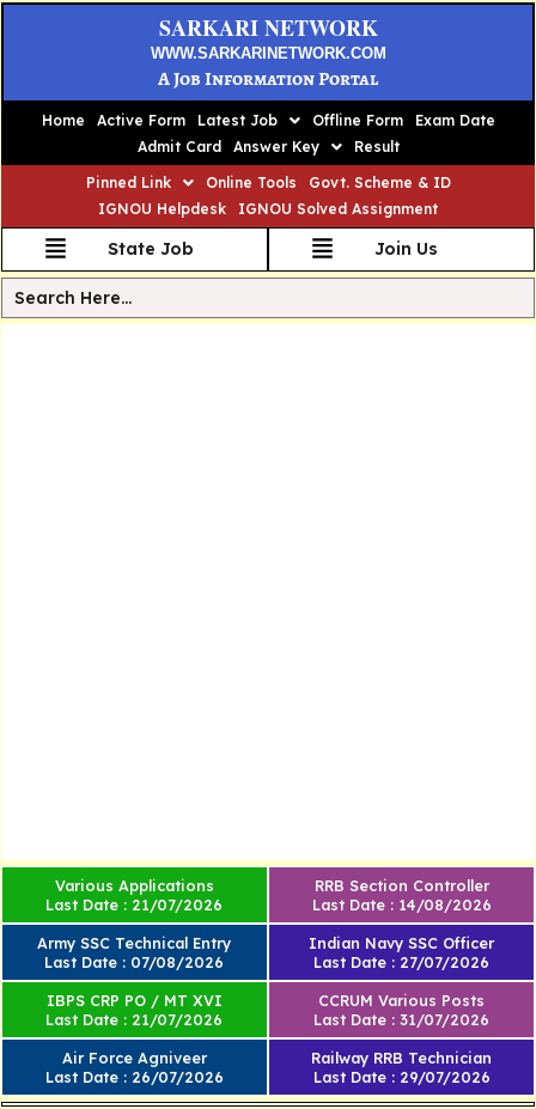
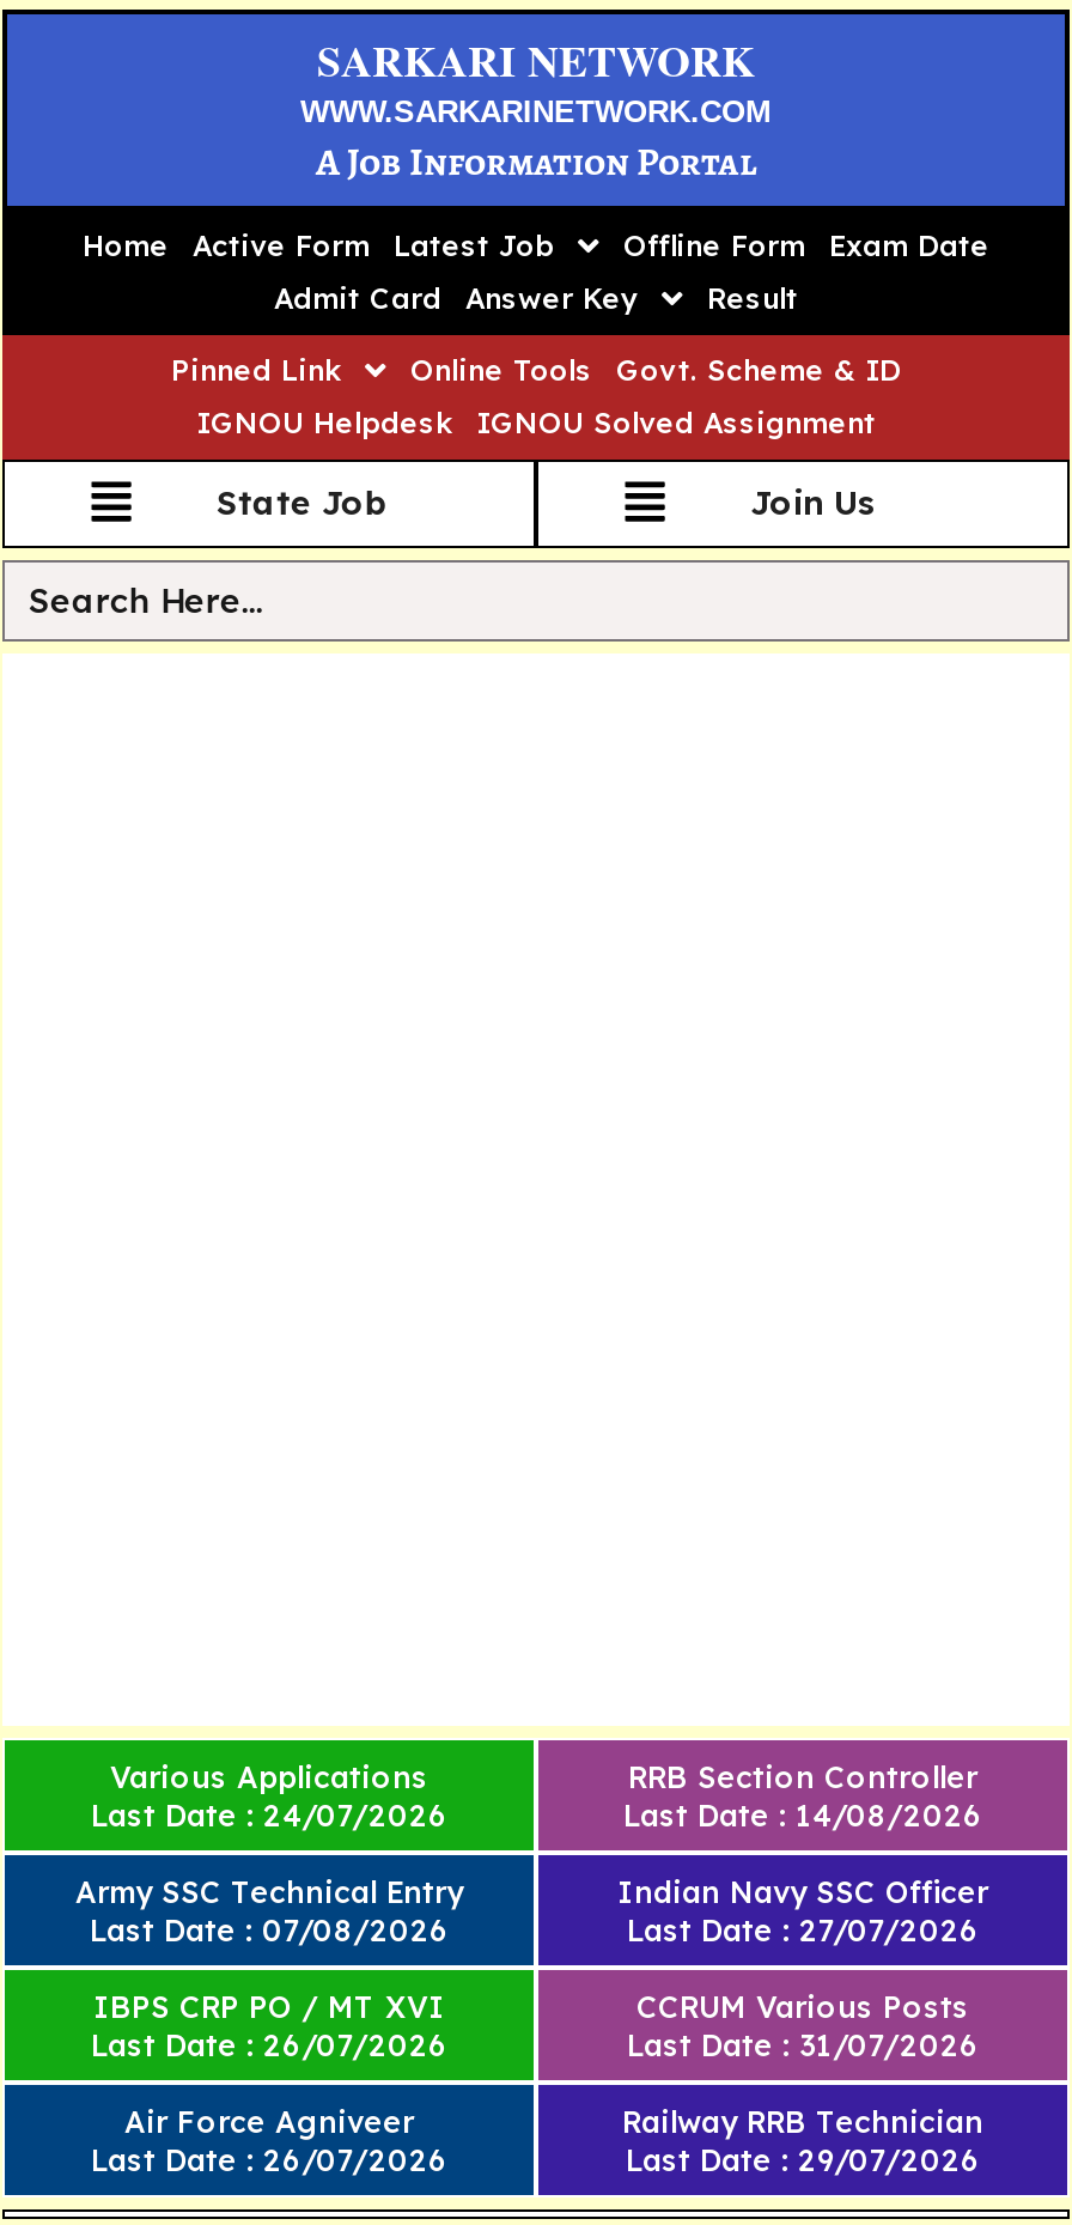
- Last Date : 21/07/2026
+ Last Date : 24/07/2026

- Last Date : 21/07/2026
+ Last Date : 26/07/2026
